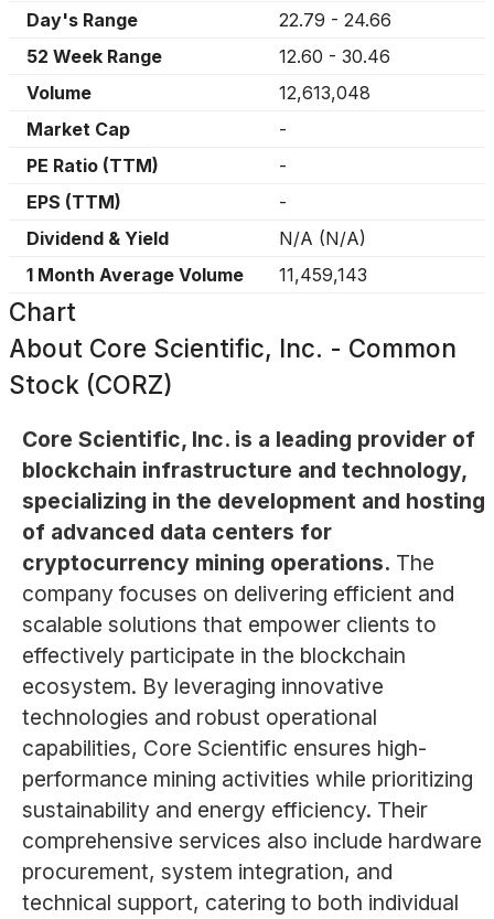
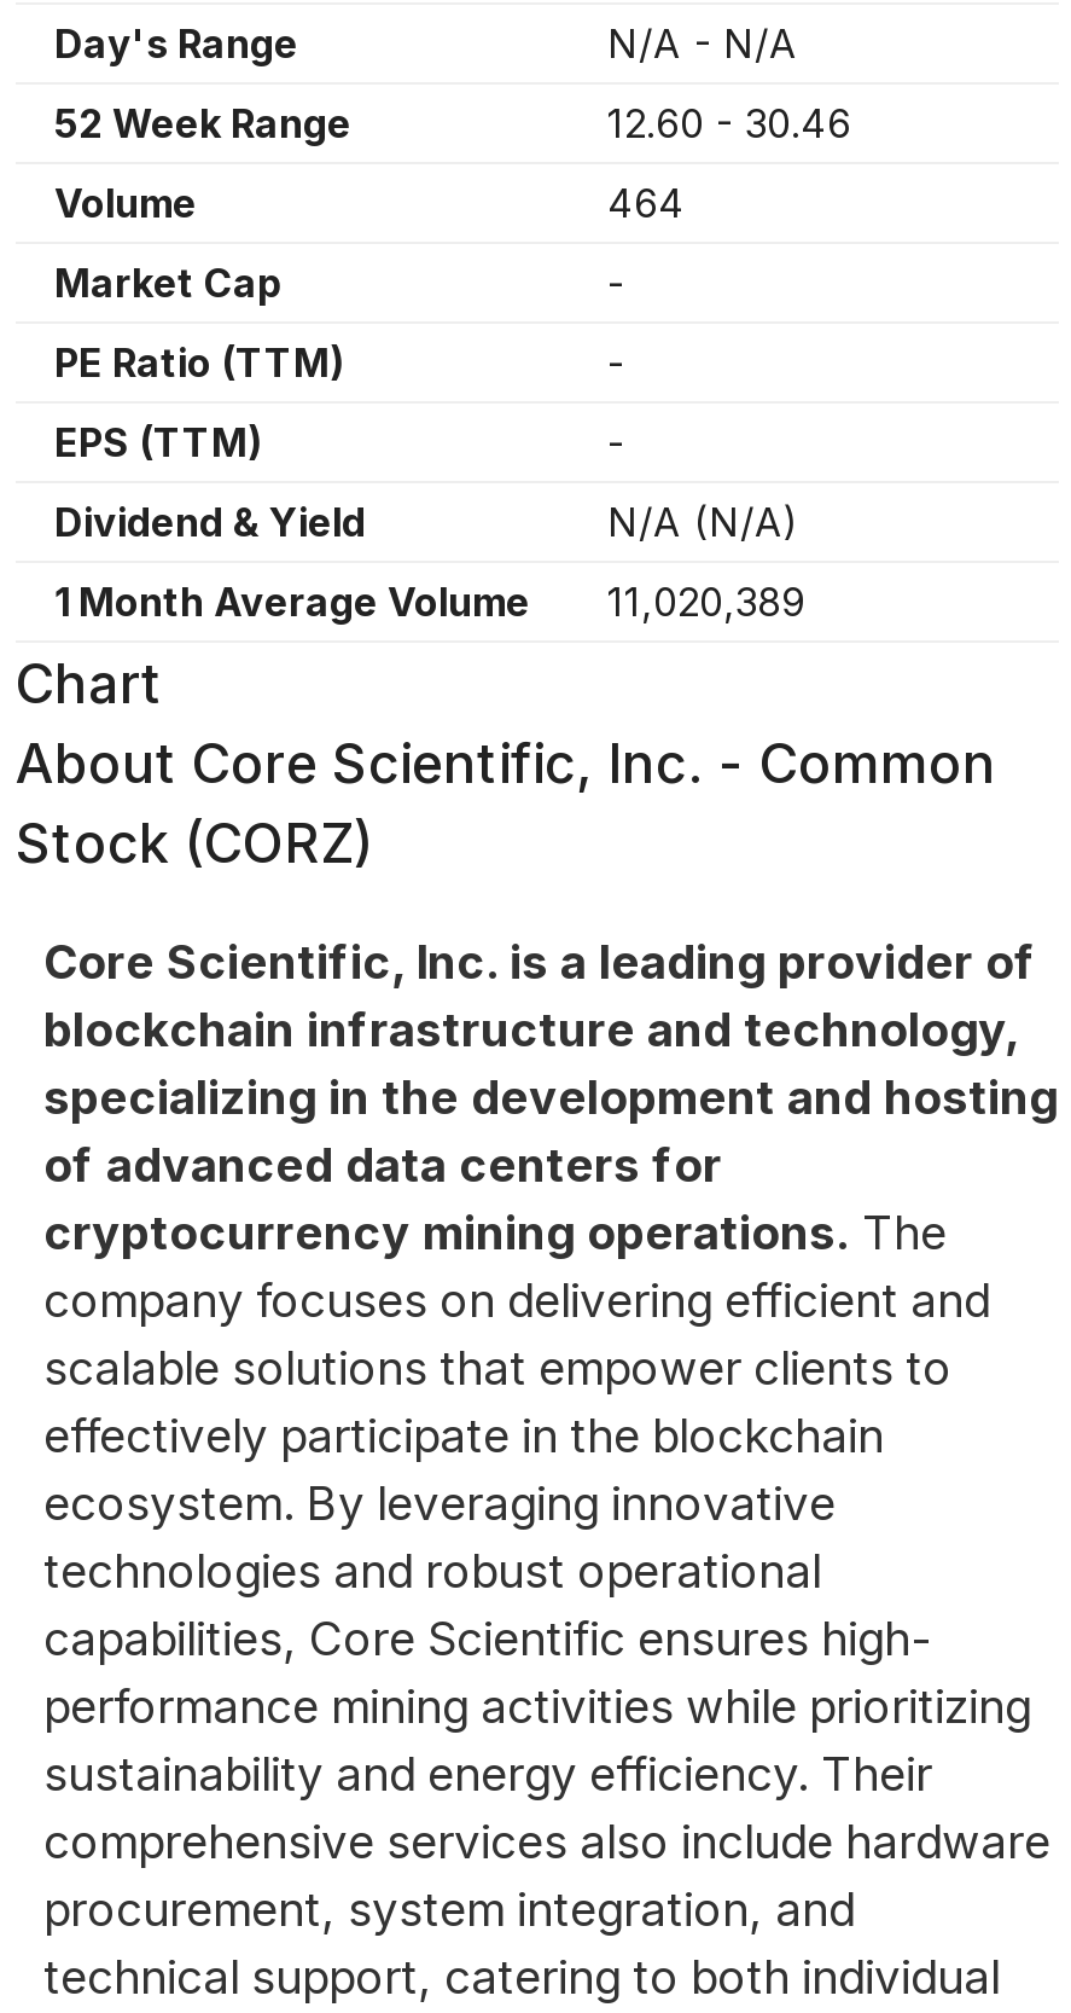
- 22.79 - 24.66
+ N/A - N/A

- 12,613,048
+ 464

- 1 Month Average Volume 11,459,143
+ 1 Month Average Volume 11,020,389
